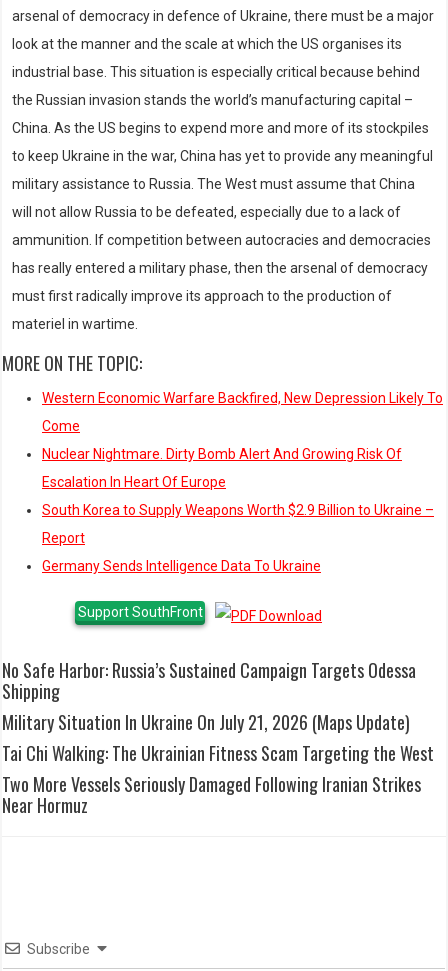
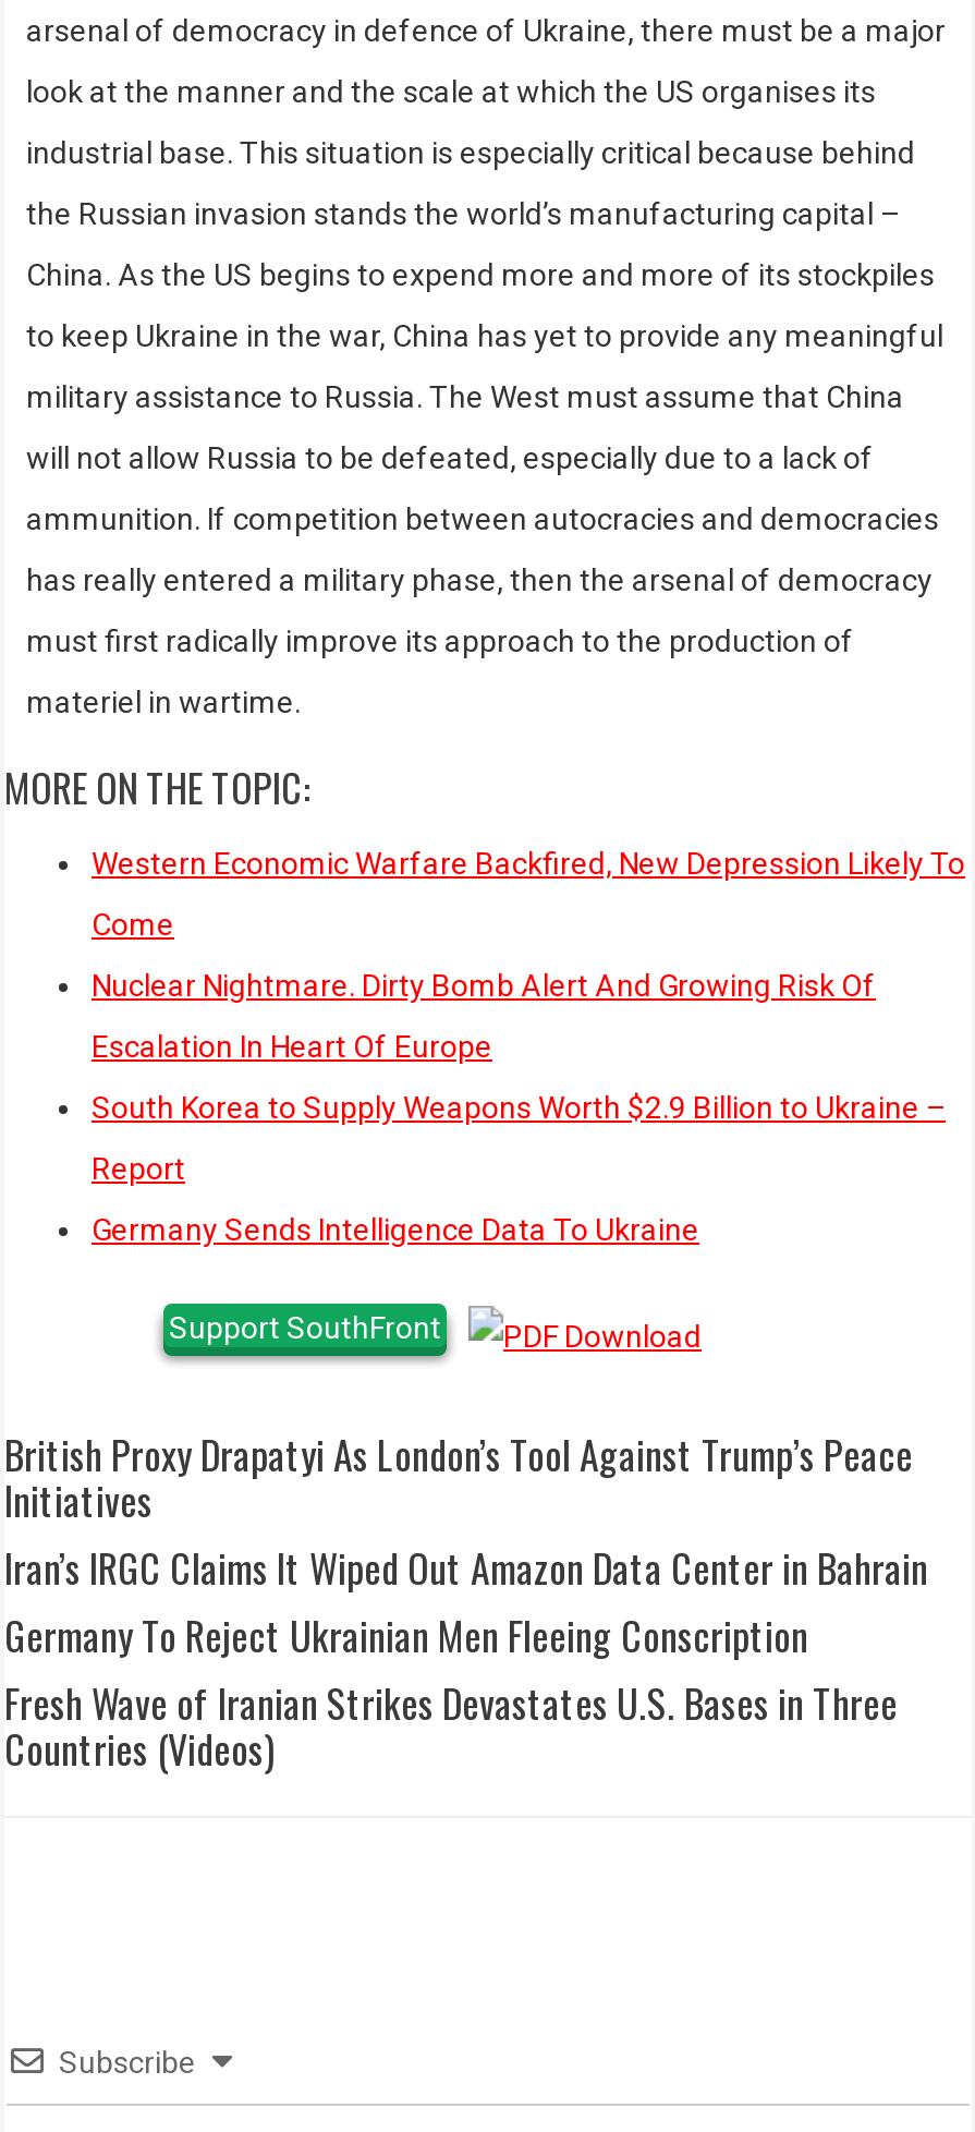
- No Safe Harbor: Russia’s Sustained Campaign Targets Odessa
- Shipping
- Military Situation In Ukraine On July 21, 2026 (Maps Update)
- Tai Chi Walking: The Ukrainian Fitness Scam Targeting the West
- Two More Vessels Seriously Damaged Following Iranian Strikes
- Near Hormuz
+ British Proxy Drapatyi As London’s Tool Against Trump’s Peace
+ Initiatives
+ Iran’s IRGC Claims It Wiped Out Amazon Data Center in Bahrain
+ Germany To Reject Ukrainian Men Fleeing Conscription
+ Fresh Wave of Iranian Strikes Devastates U.S. Bases in Three
+ Countries (Videos)
